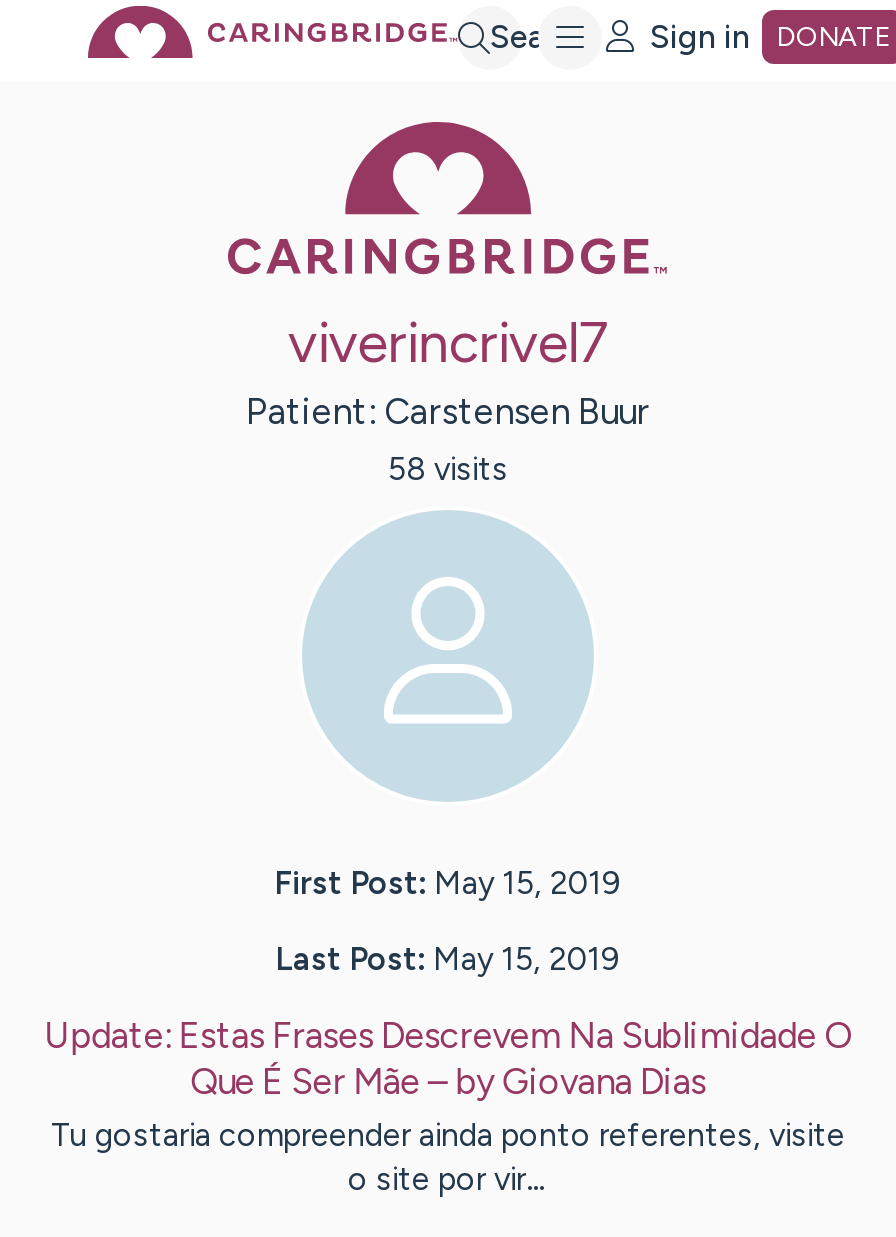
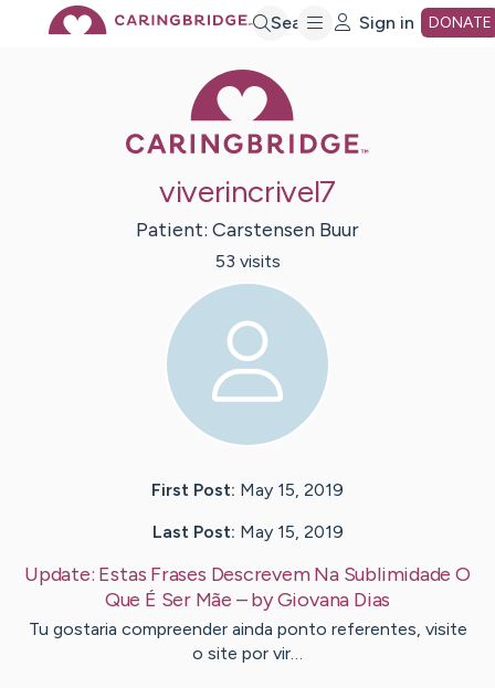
- 58 visits
+ 53 visits
